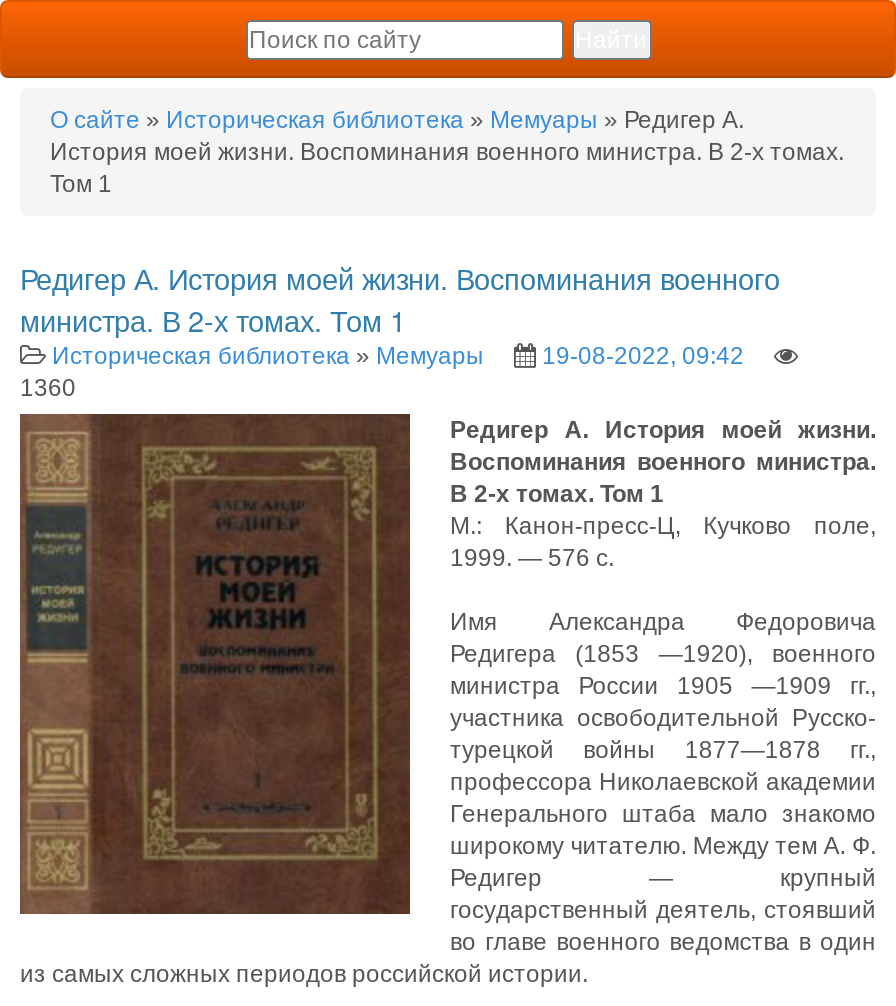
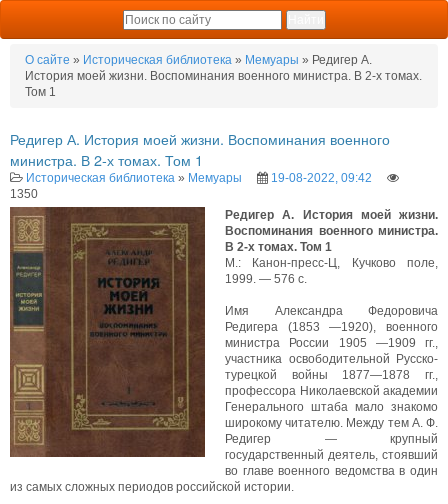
- 1360
+ 1350
